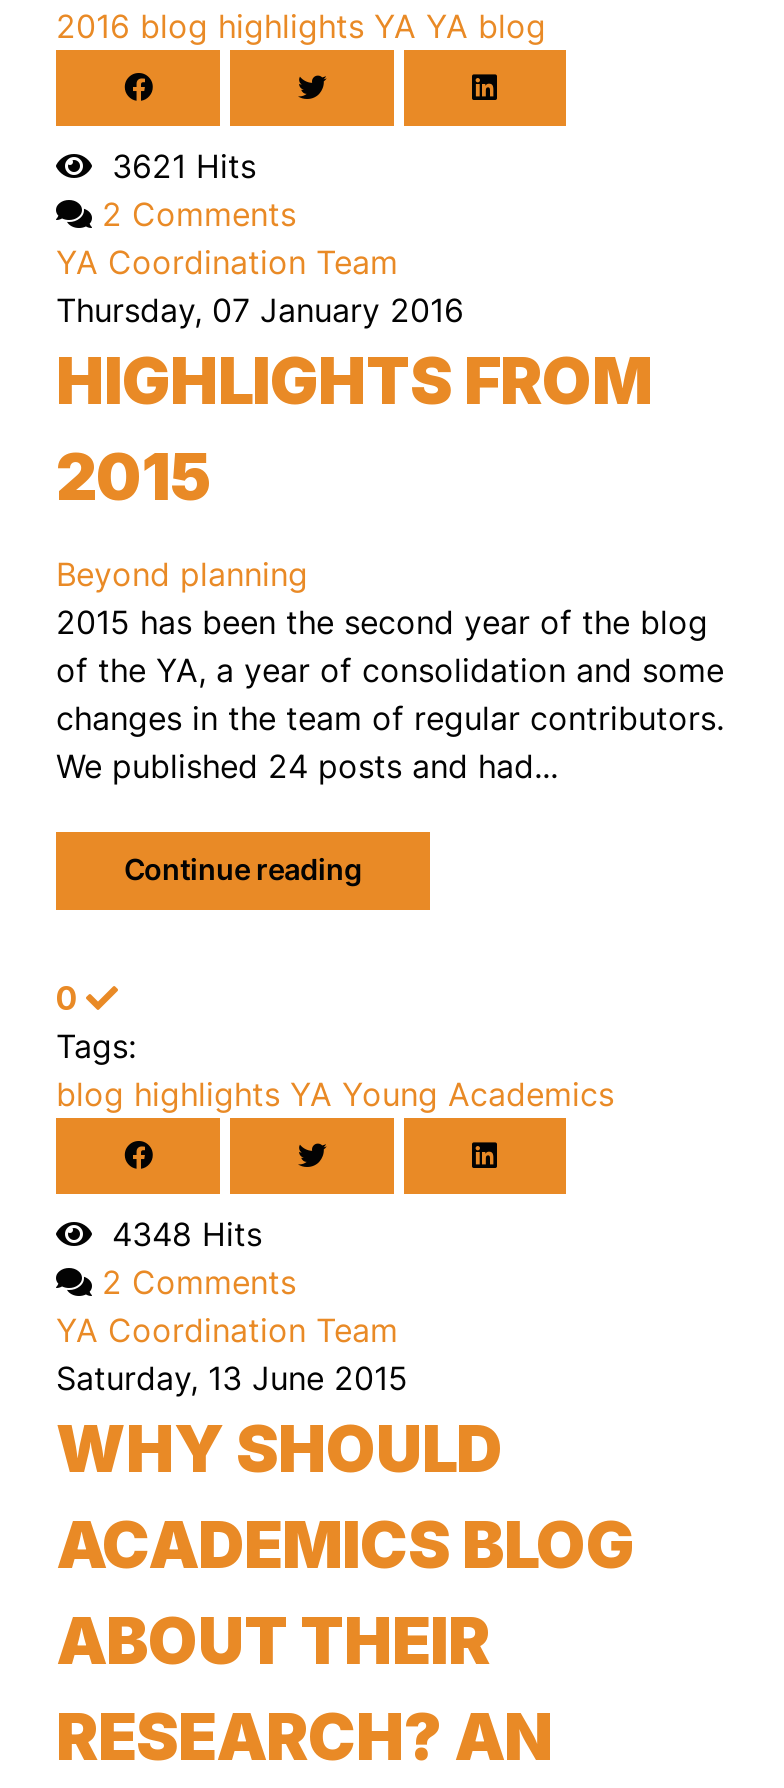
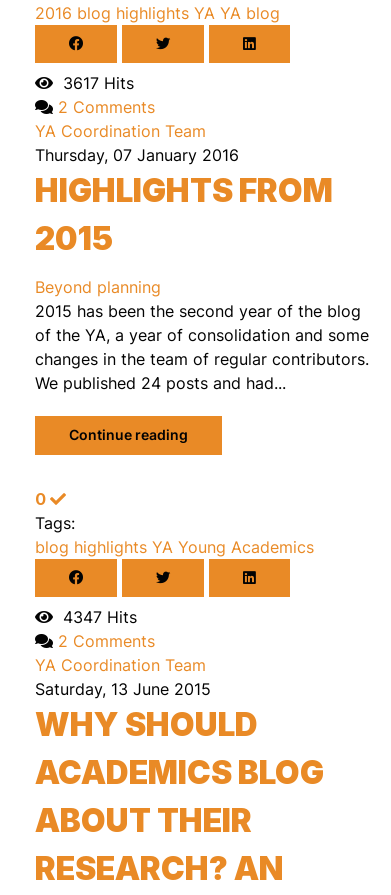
- 3621 Hits
+ 3617 Hits

- 4348 Hits
+ 4347 Hits
